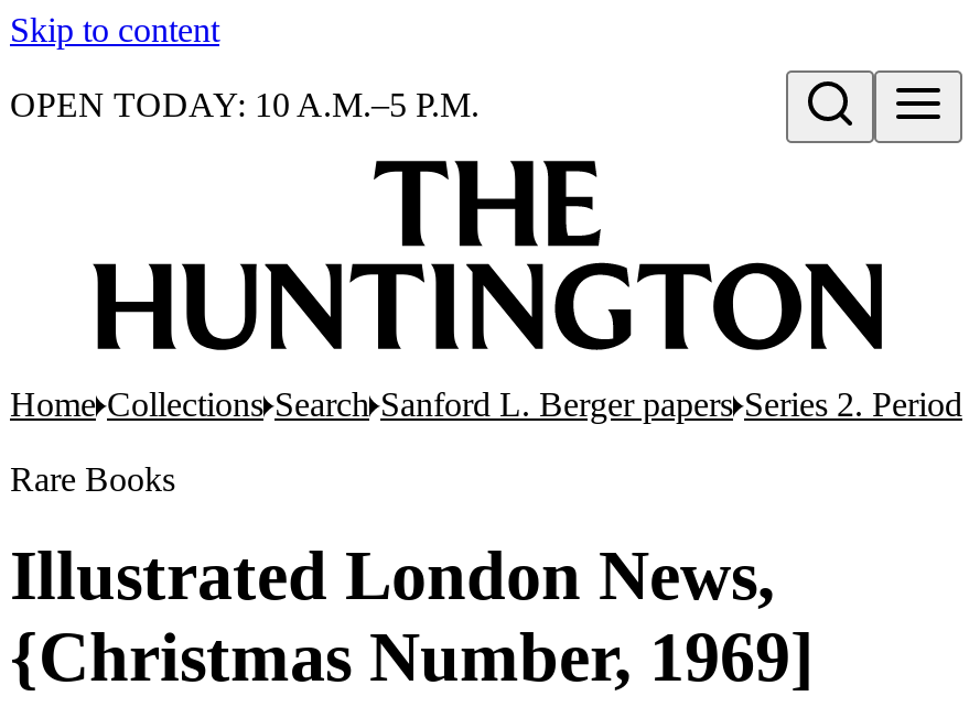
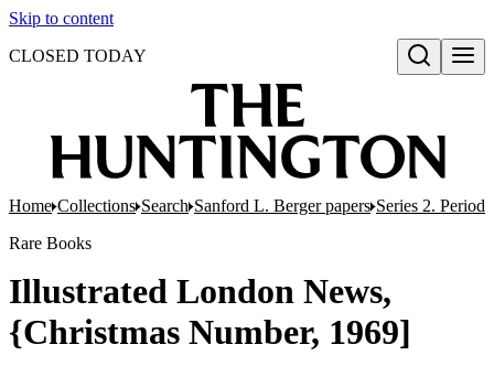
- OPEN TODAY: 10 A.M.–5 P.M.
+ CLOSED TODAY
